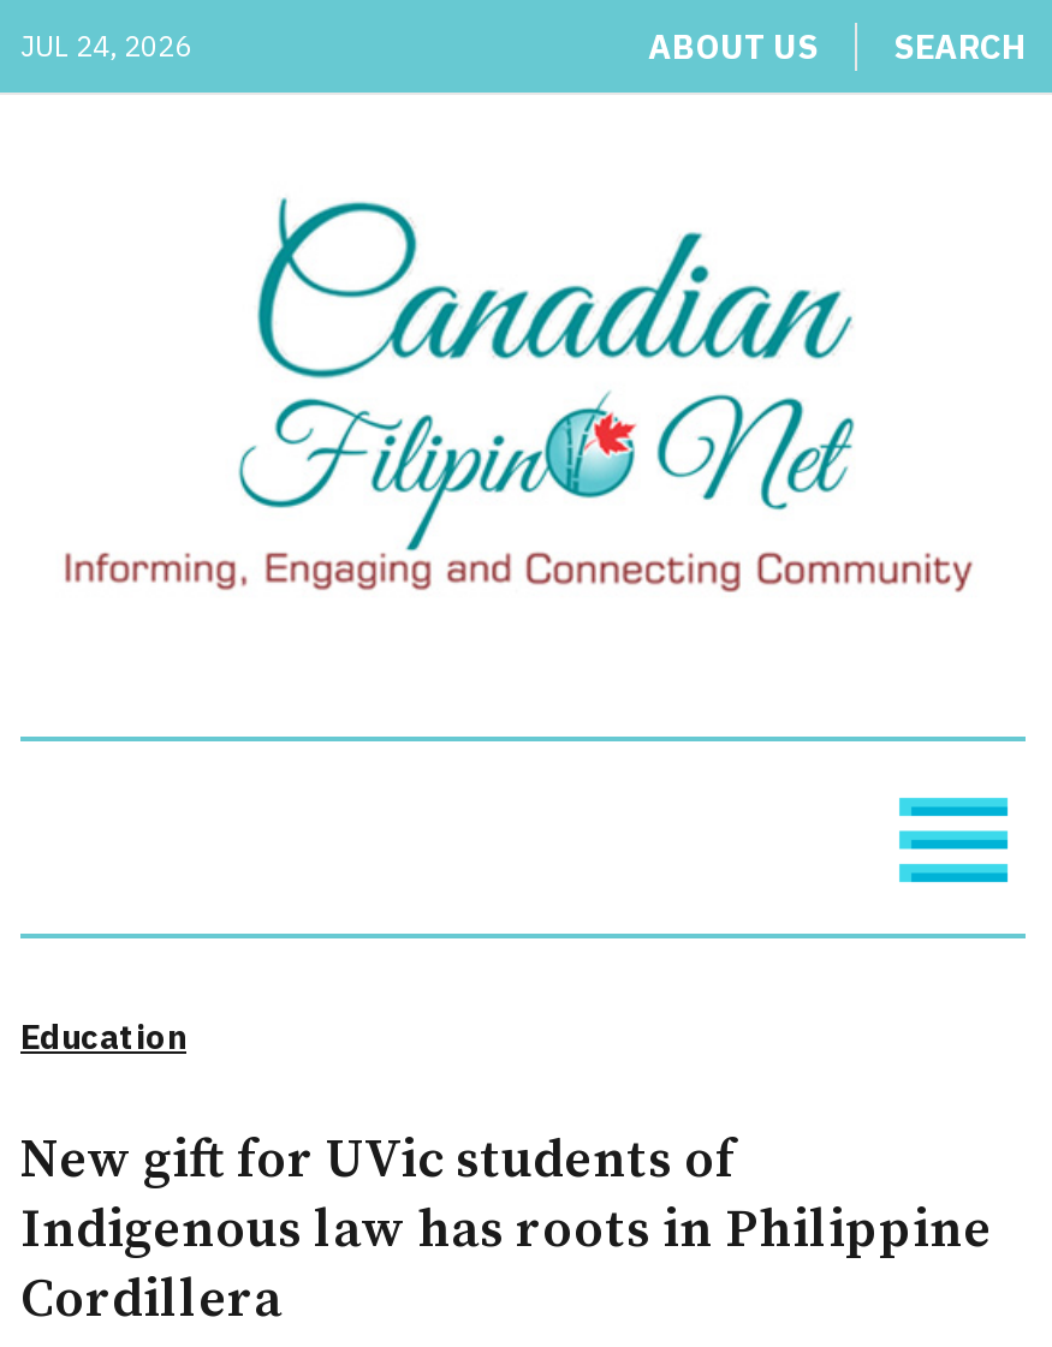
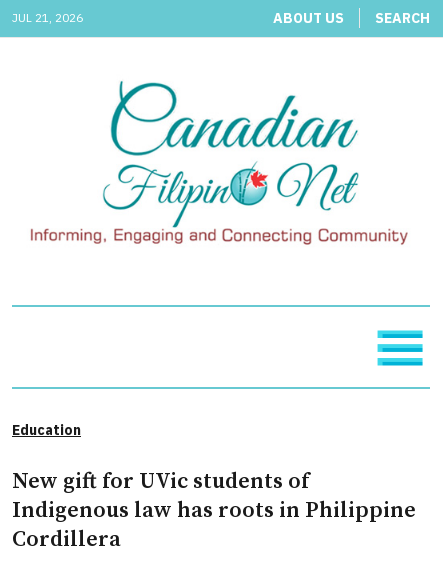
- JUL 24, 2026
+ JUL 21, 2026
